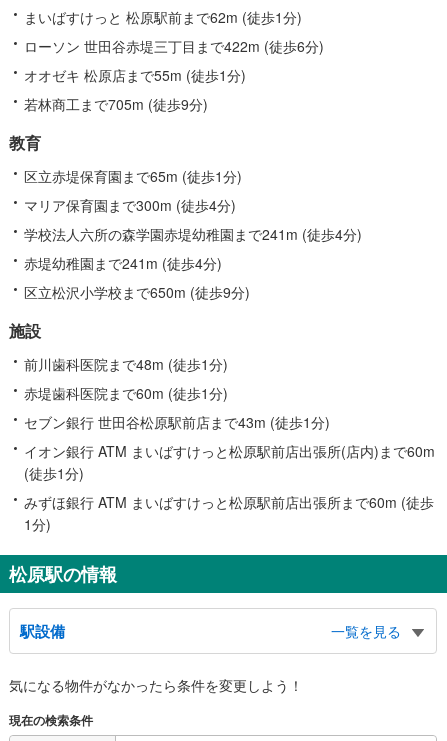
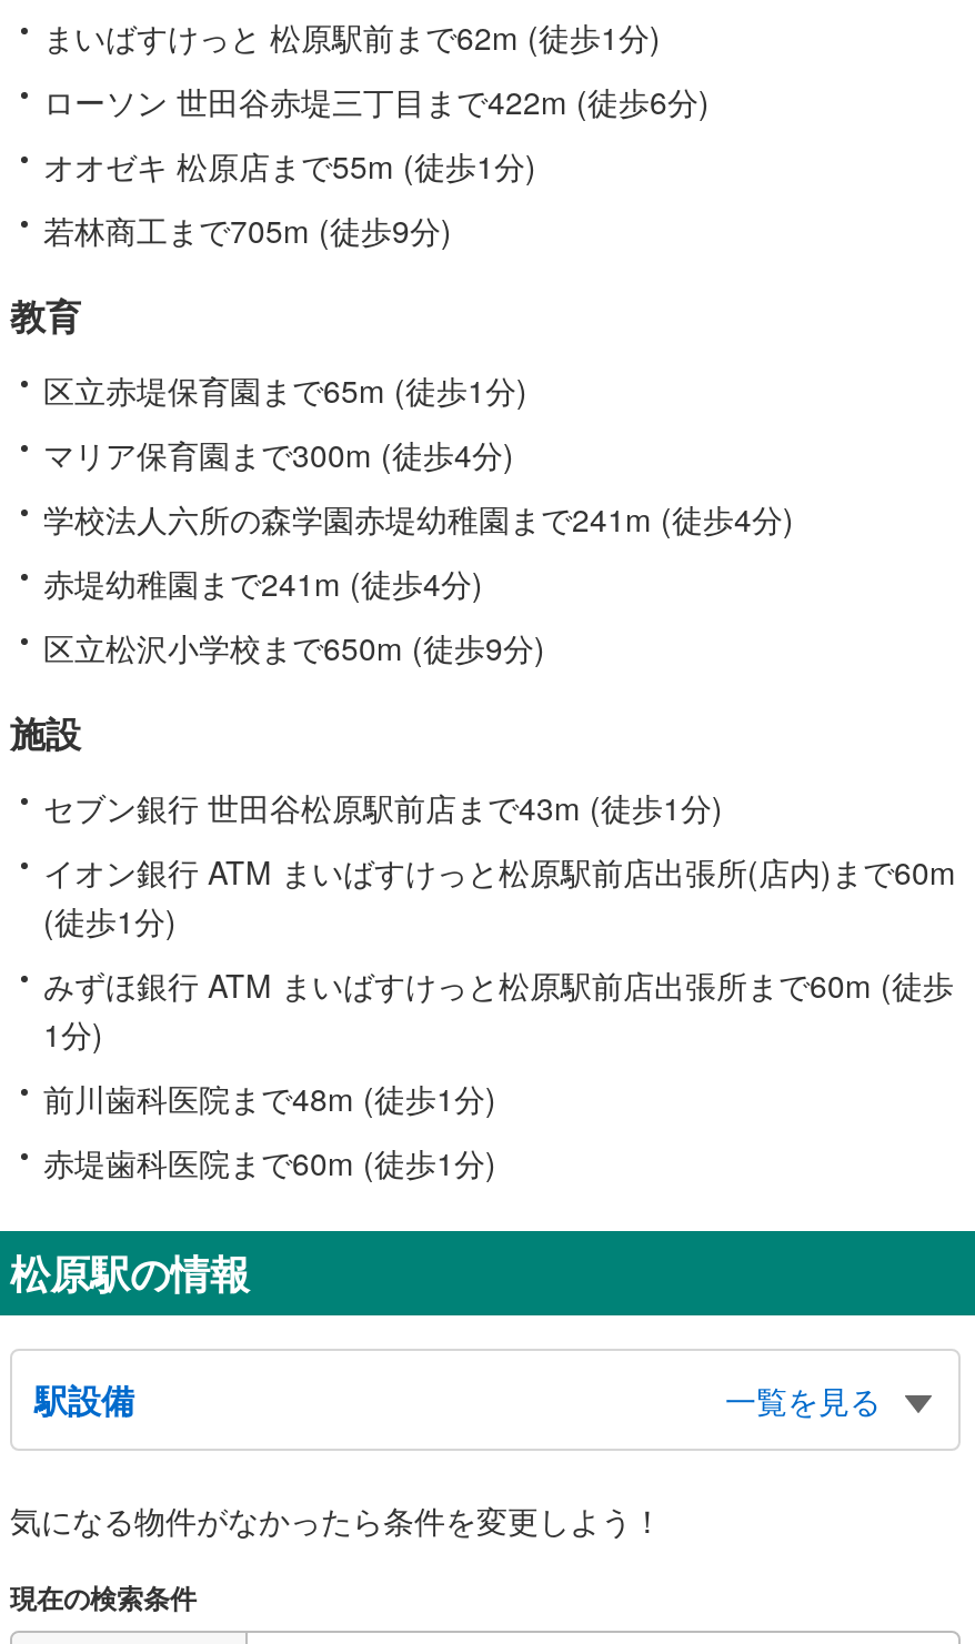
moved down: 前川歯科医院まで48m (徒歩1分) | 赤堤歯科医院まで60m (徒歩1分)

moved up: セブン銀行 世田谷松原駅前店まで43m (徒歩1分) | イオン銀行 ATM まいばすけっと松原駅前店出張所(店内)まで60m | (徒歩1分) | みずほ銀行 ATM まいばすけっと松原駅前店出張所まで60m (徒歩 | 1分)
